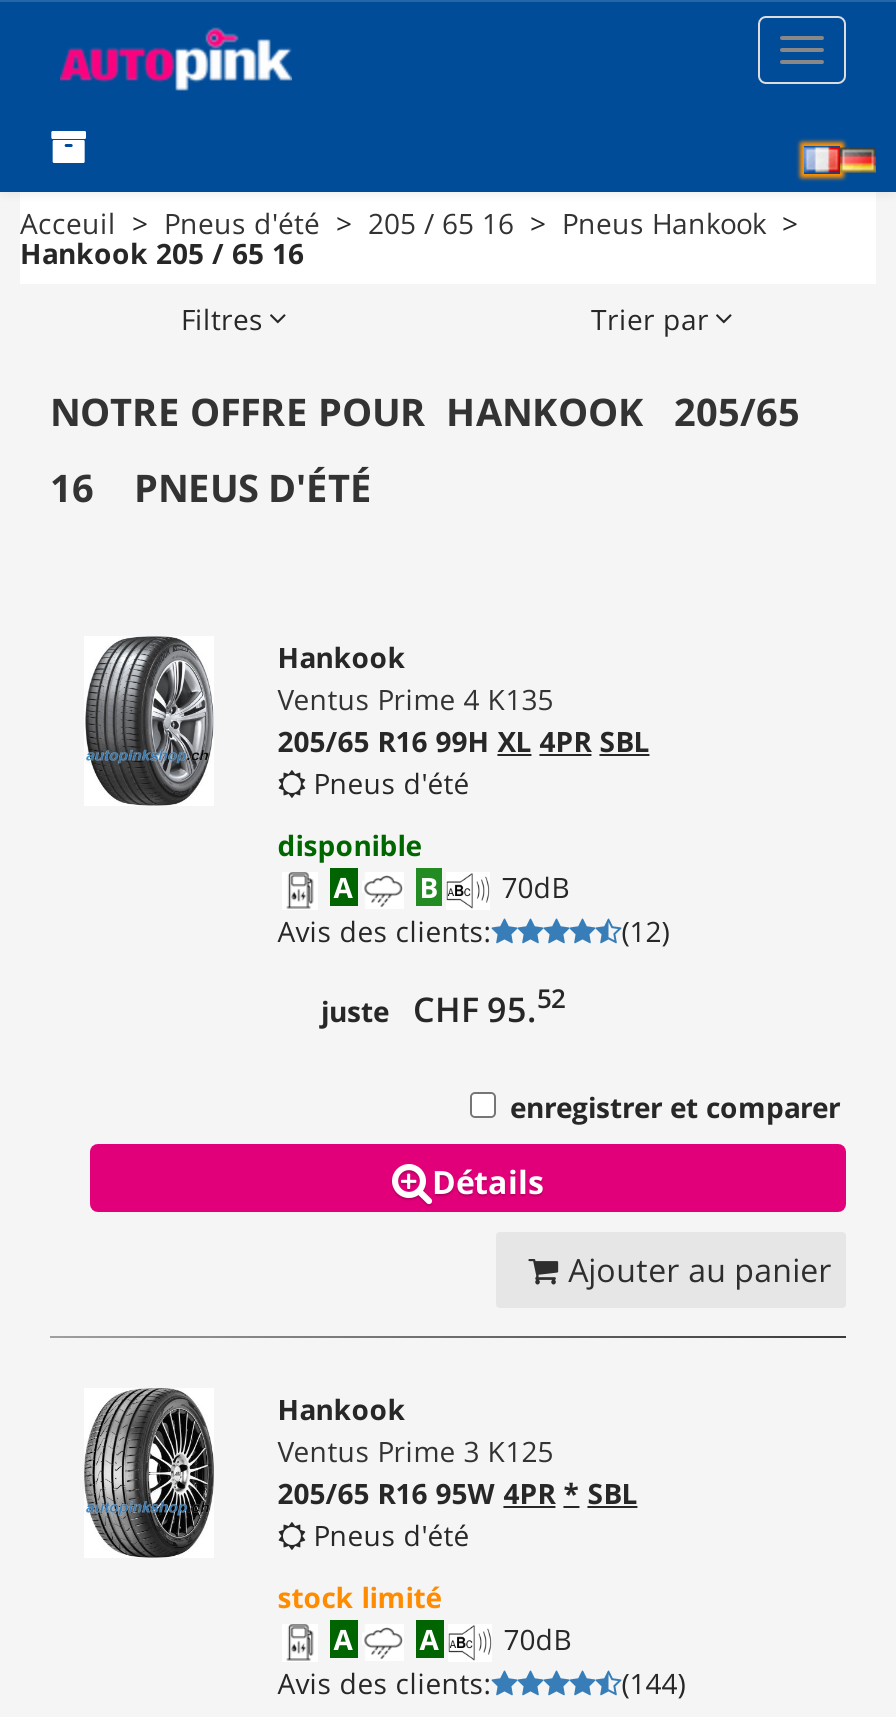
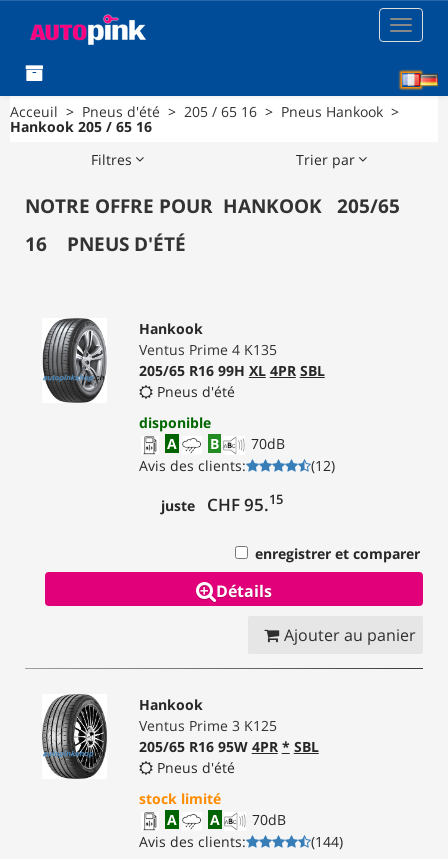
- juste CHF 95.52
+ juste CHF 95.15
